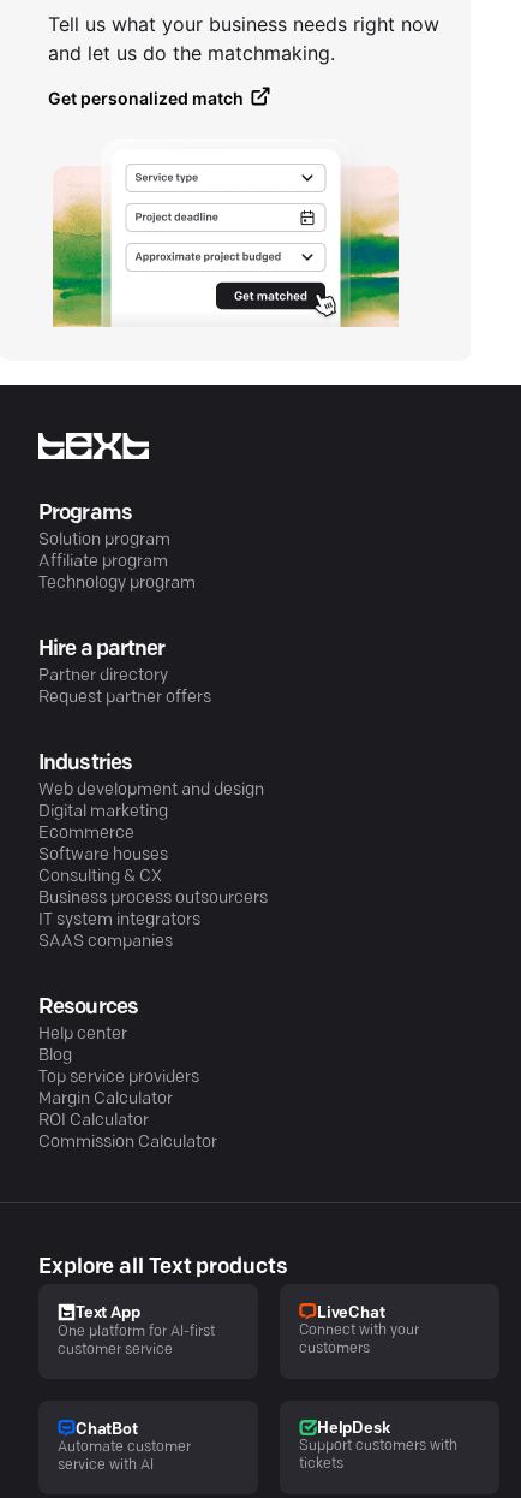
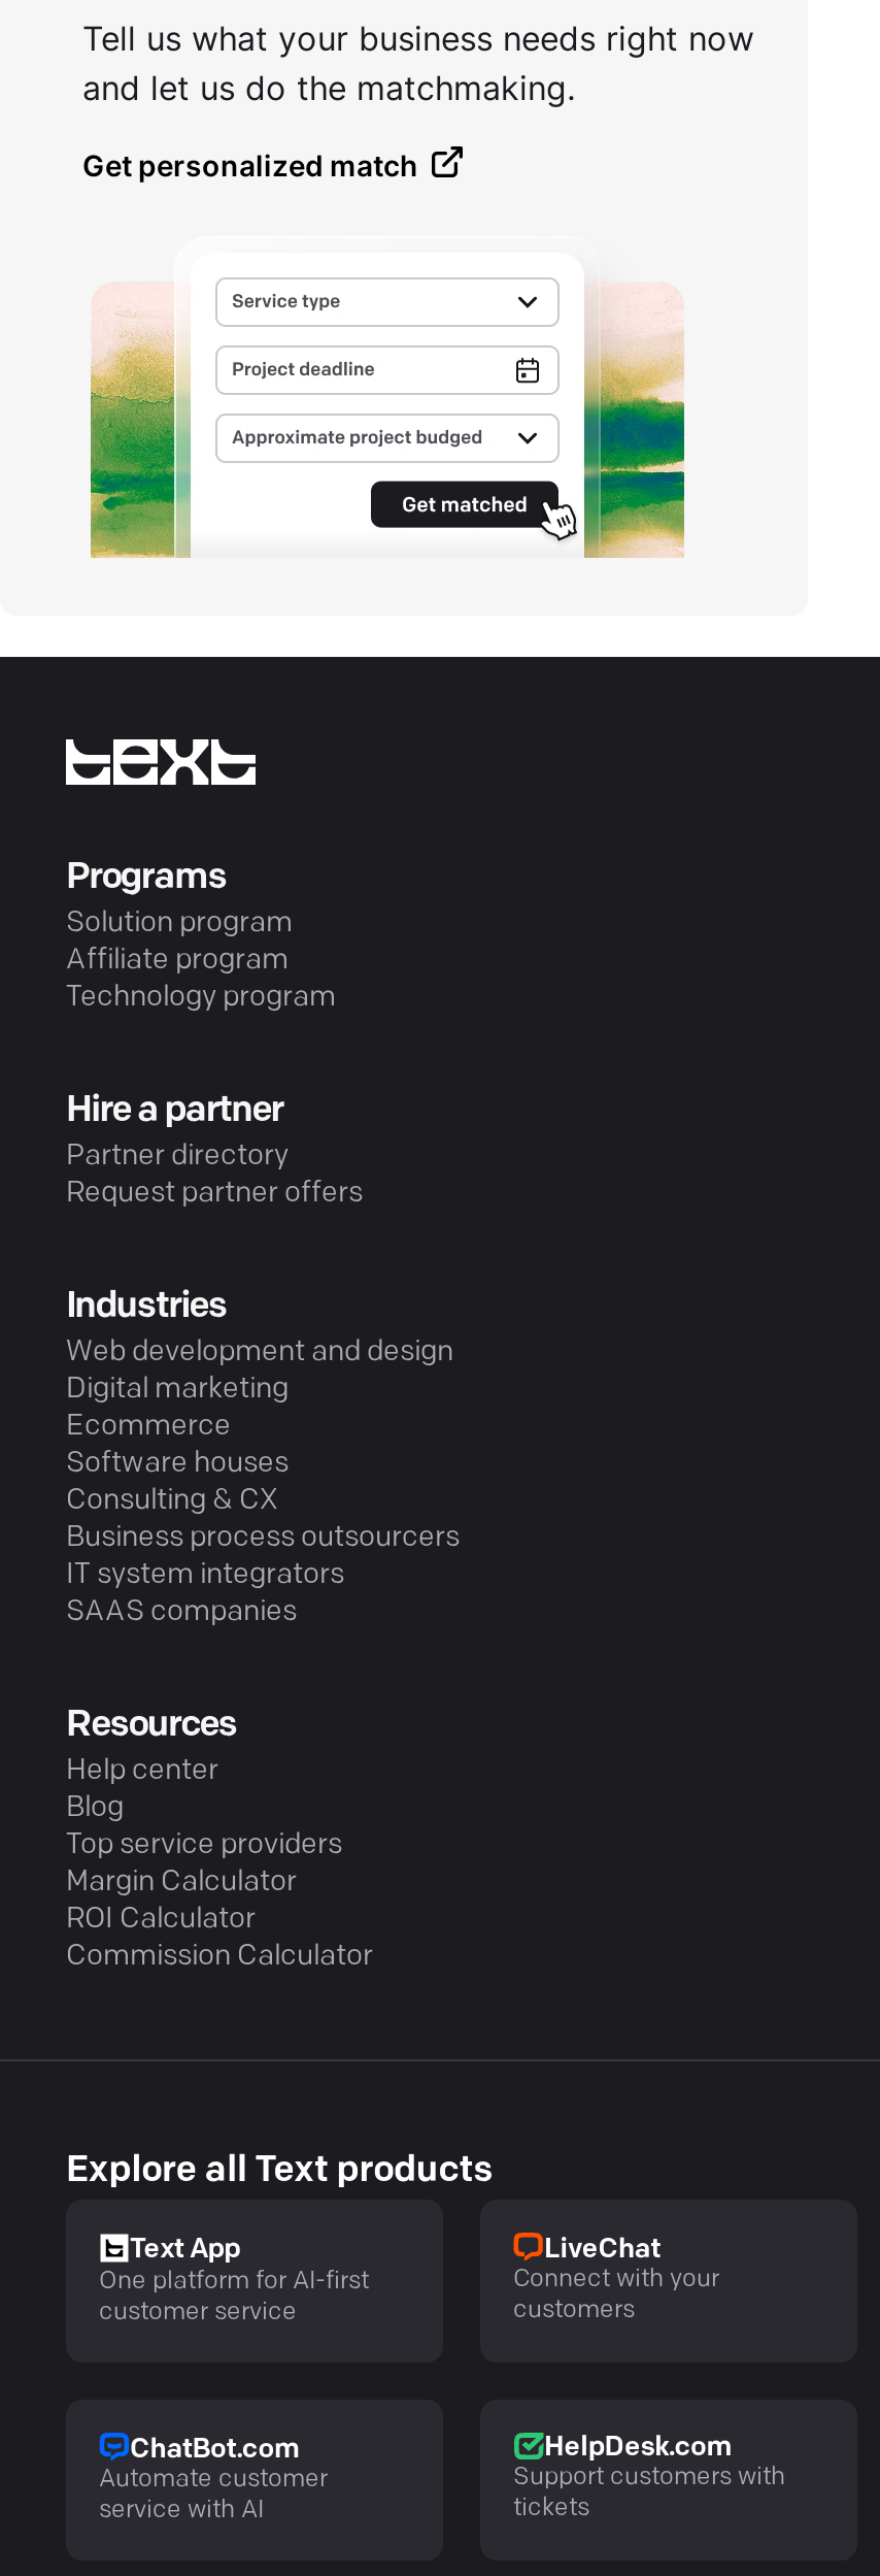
- ChatBot
+ ChatBot.com

- HelpDesk
+ HelpDesk.com
